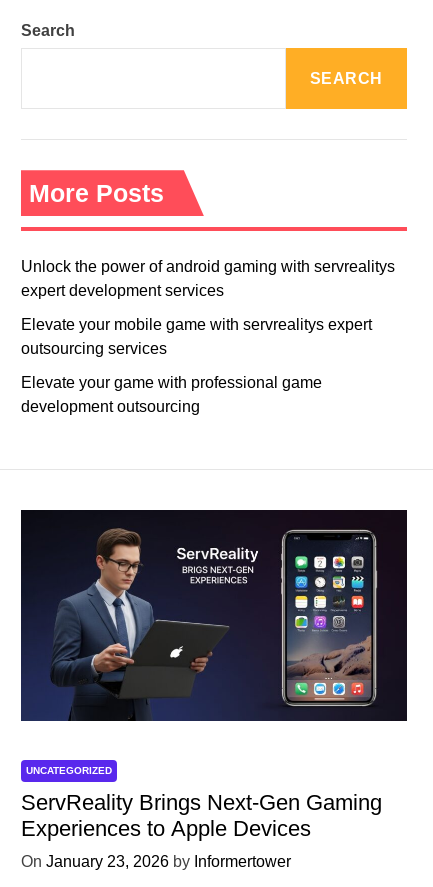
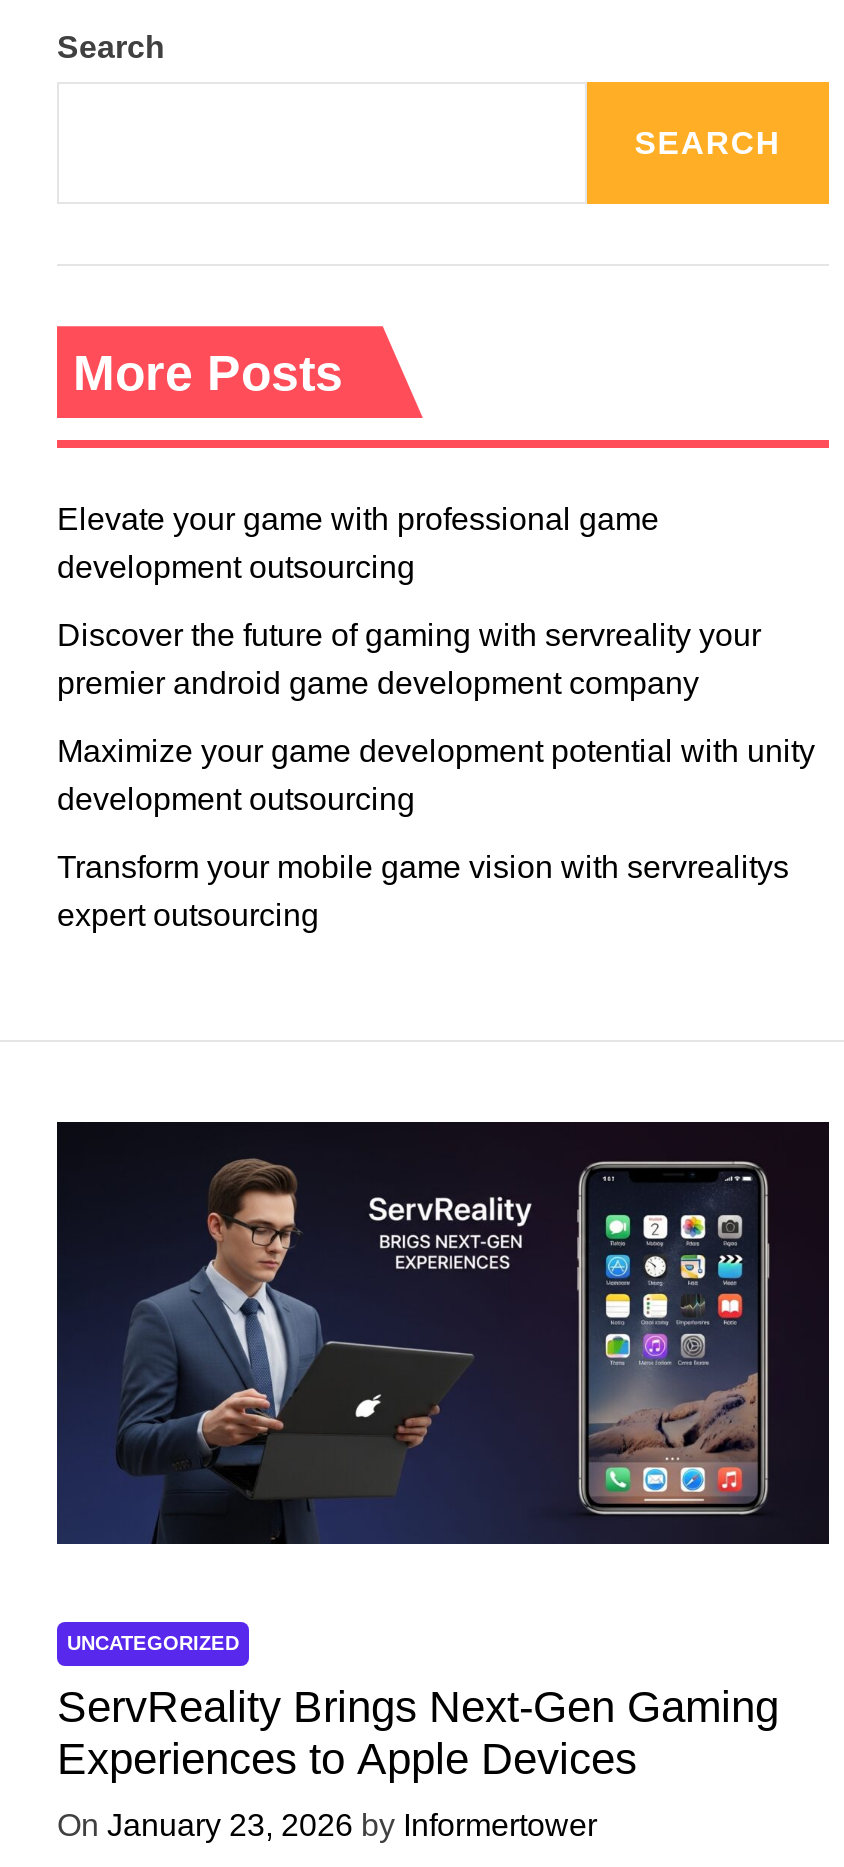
- Unlock the power of android gaming with servrealitys
- expert development services
- Elevate your mobile game with servrealitys expert
- outsourcing services

moved up: Elevate your game with professional game | development outsourcing

+ Discover the future of gaming with servreality your
+ premier android game development company
+ Maximize your game development potential with unity
+ development outsourcing
+ Transform your mobile game vision with servrealitys
+ expert outsourcing
